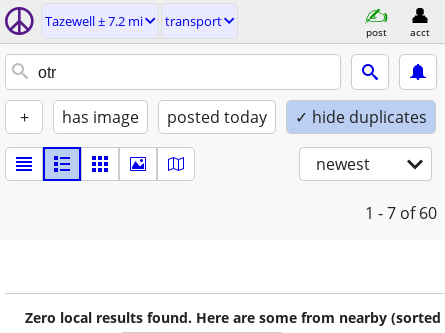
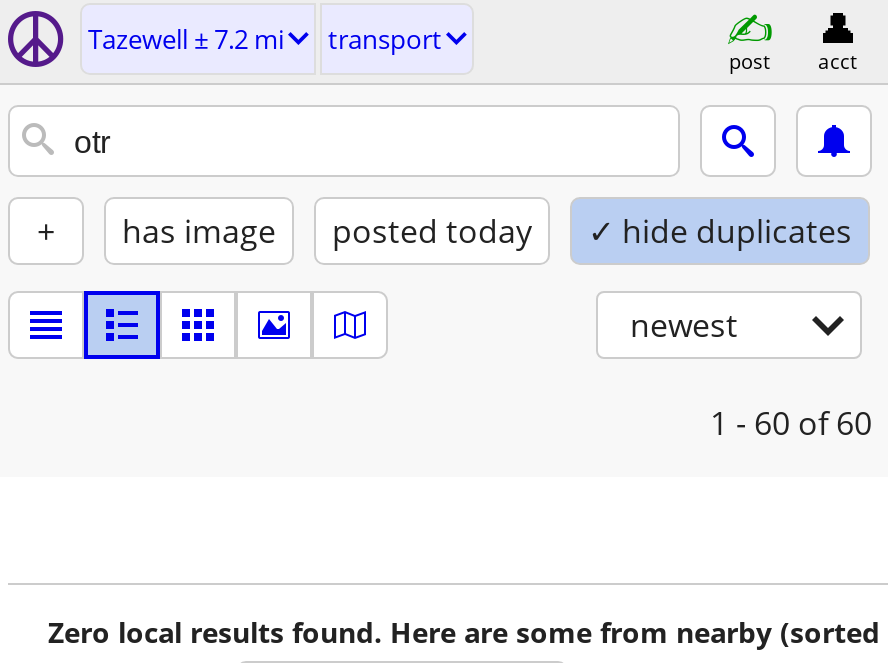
- 1 - 7 of 60
+ 1 - 60 of 60
